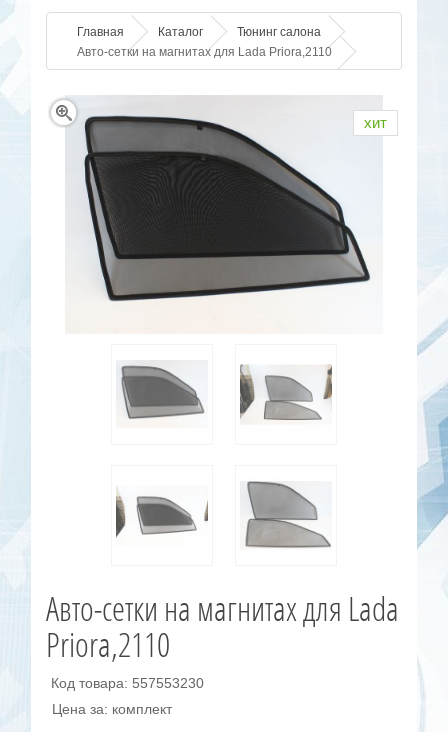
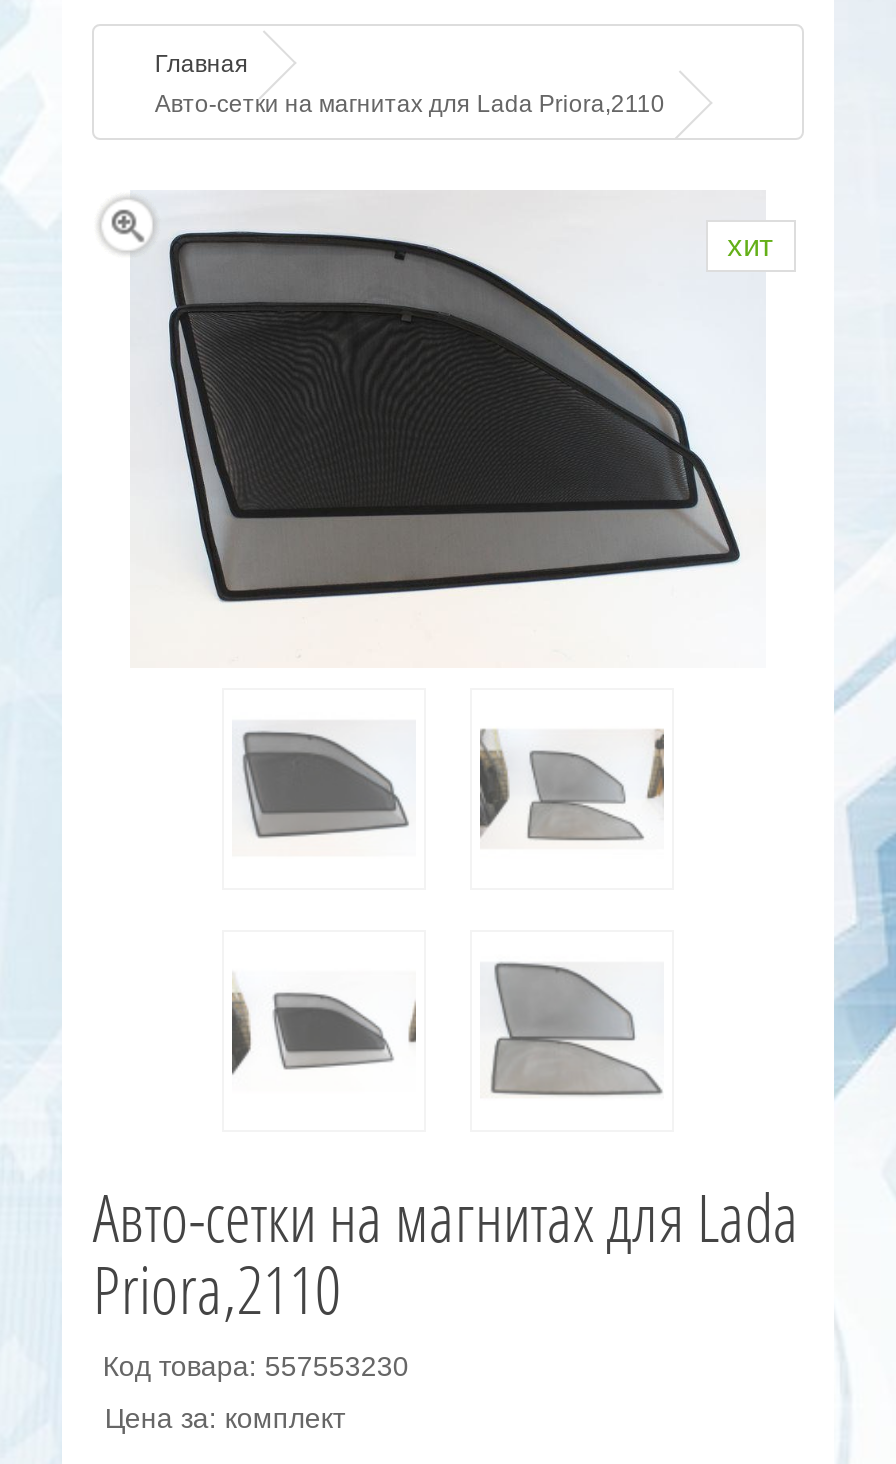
- Каталог
- Тюнинг салона
